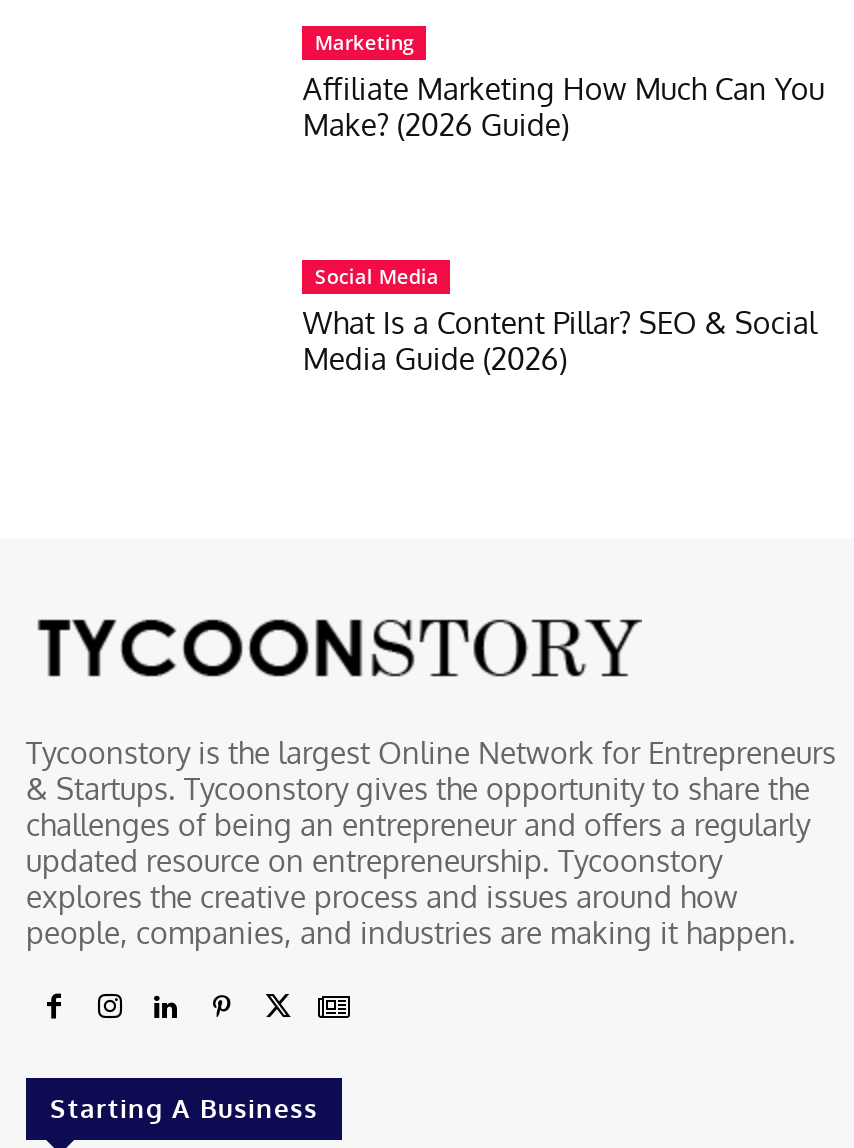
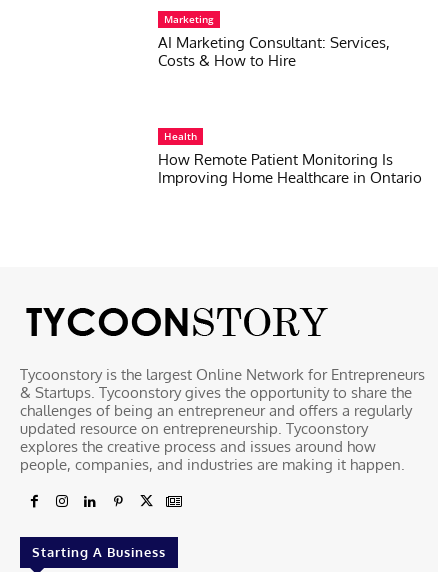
- Affiliate Marketing How Much Can You
- Make? (2026 Guide)
+ AI Marketing Consultant: Services,
+ Costs & How to Hire

- Social Media
- What Is a Content Pillar? SEO & Social
- Media Guide (2026)
+ Health
+ How Remote Patient Monitoring Is
+ Improving Home Healthcare in Ontario
